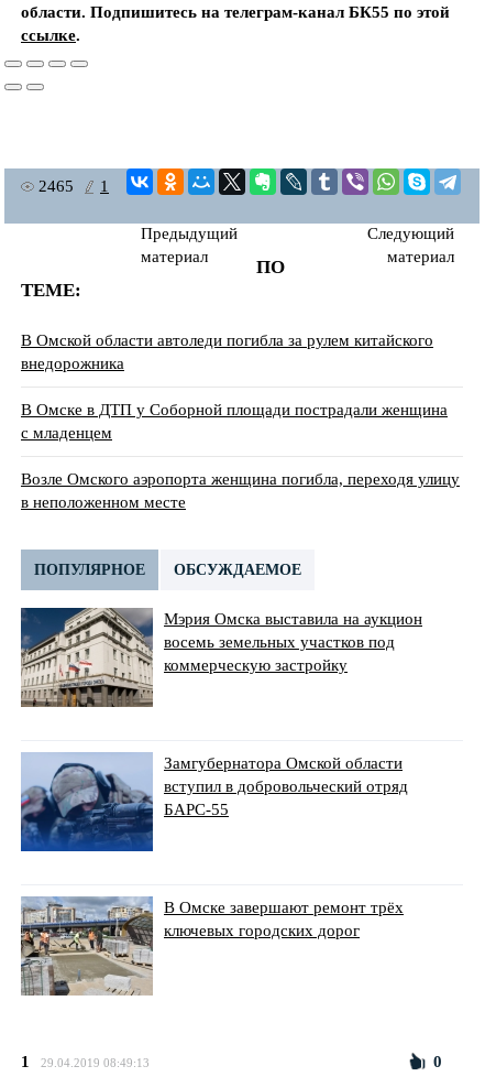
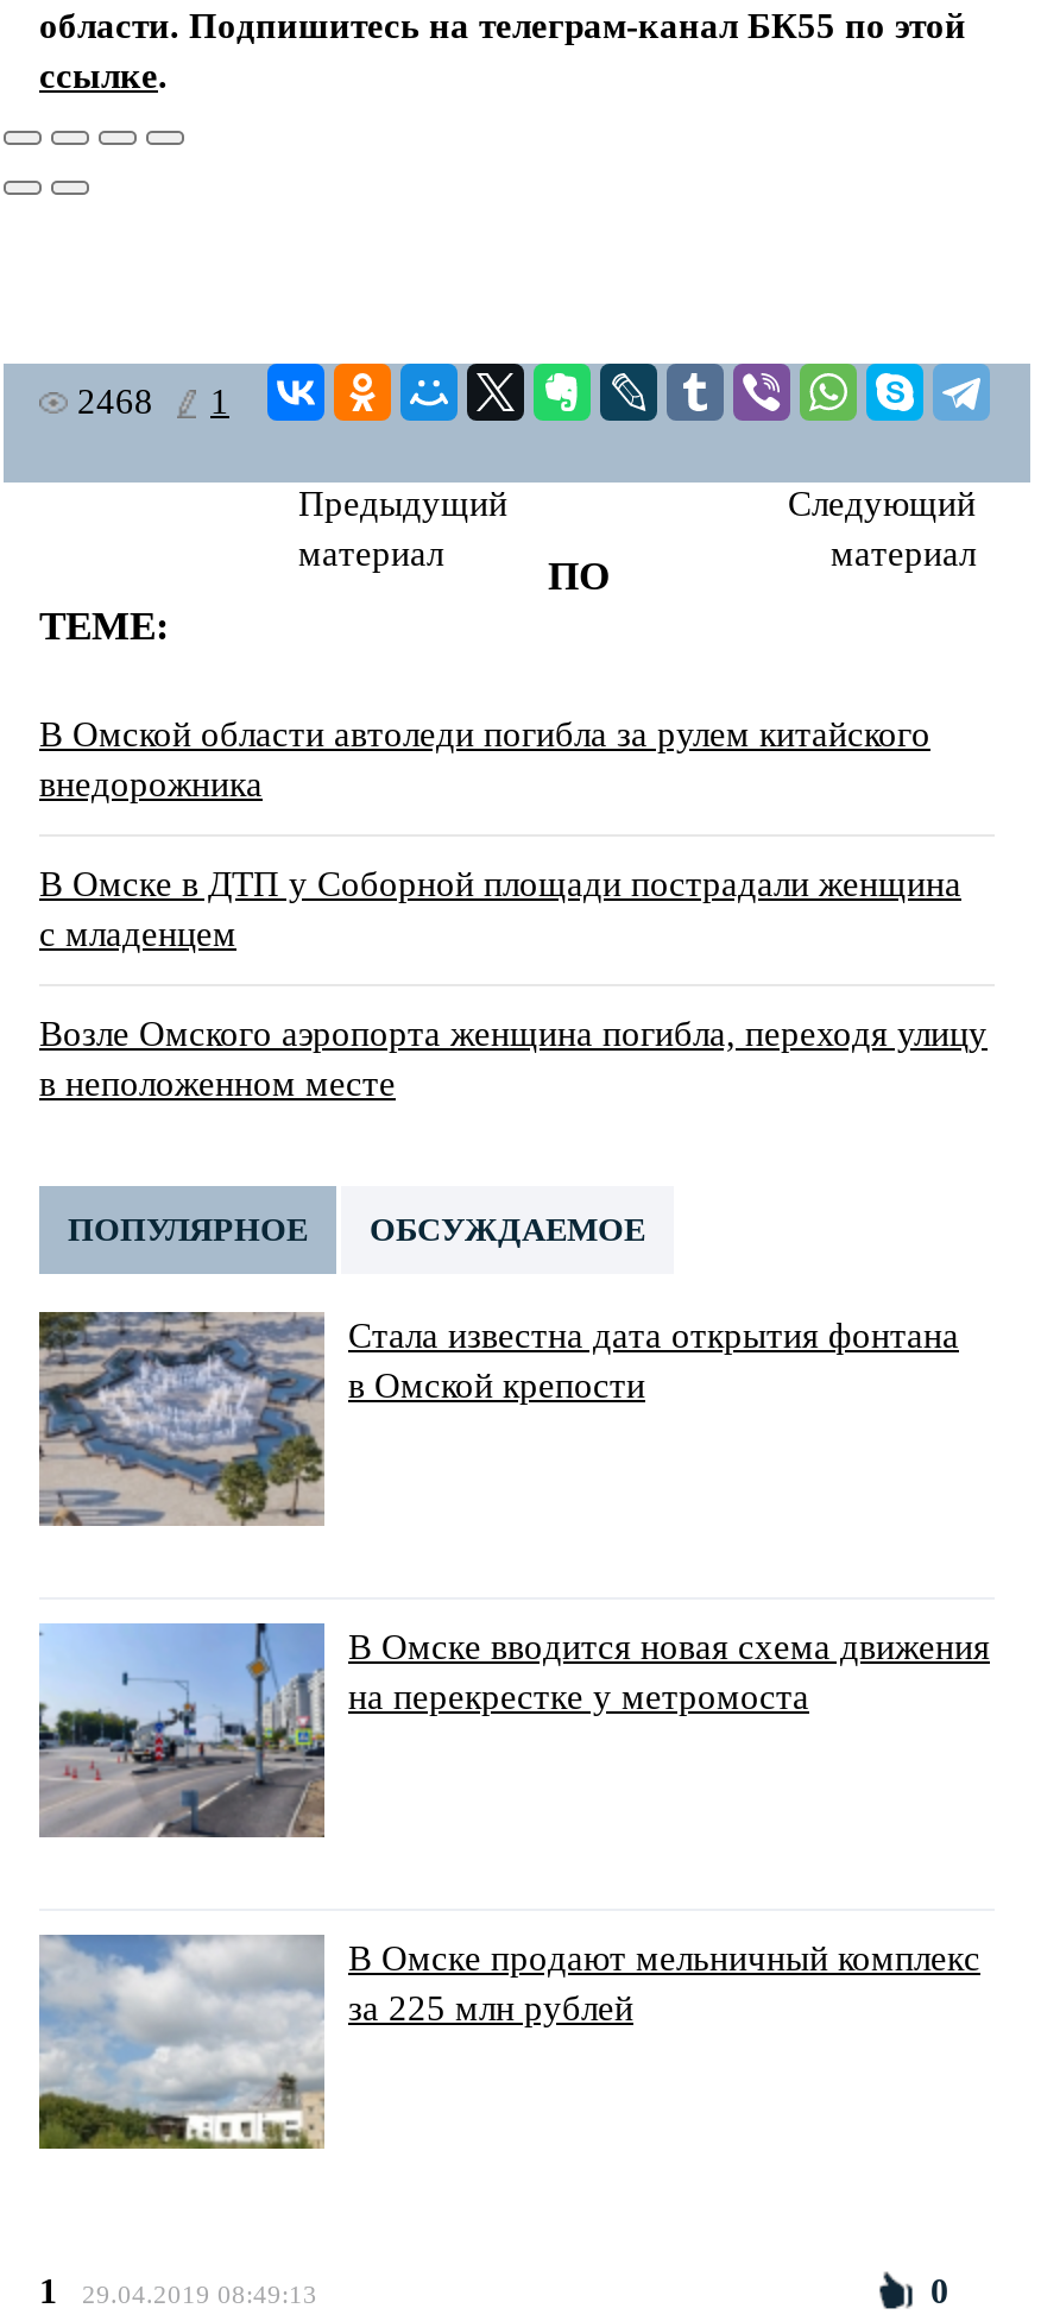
- 2465 1
+ 2468 1

- [image]
- Мэрия Омска выставила на аукцион
- восемь земельных участков под
- коммерческую застройку
+ [image]
+ Стала известна дата открытия фонтана
+ в Омской крепости

- [image]
- Замгубернатора Омской области
- вступил в добровольческий отряд
- БАРС-55
+ [image]
+ В Омске вводится новая схема движения
+ на перекрестке у метромоста

- [image]
- В Омске завершают ремонт трёх
- ключевых городских дорог
+ [image]
+ В Омске продают мельничный комплекс
+ за 225 млн рублей
